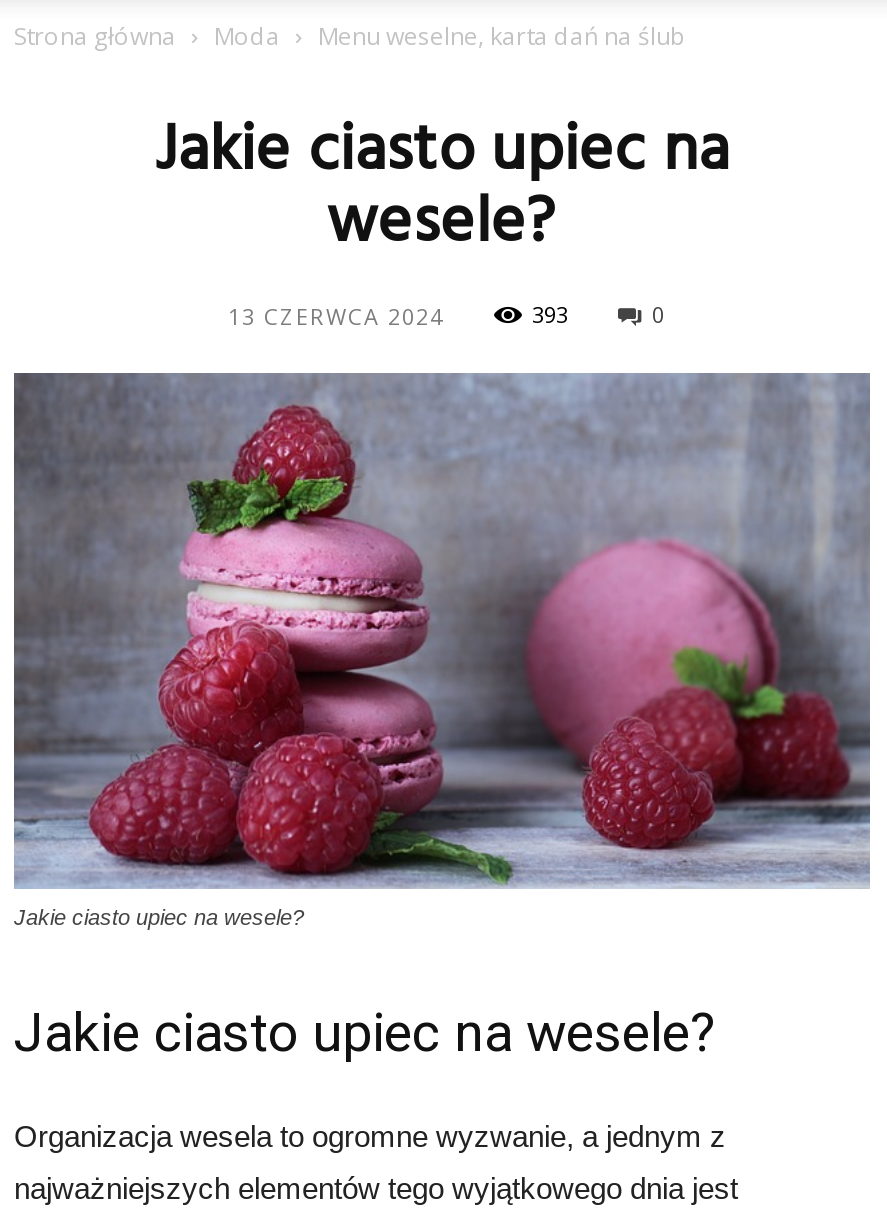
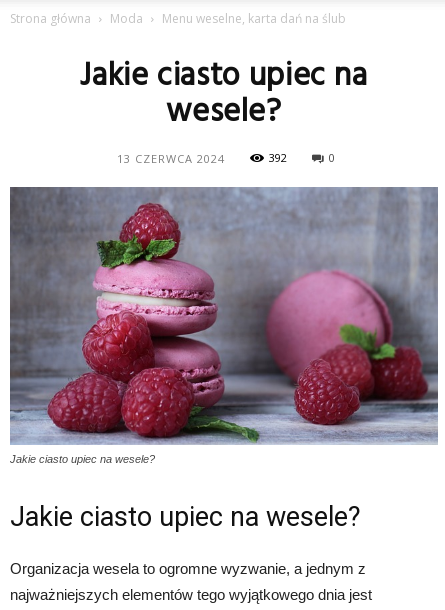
- 393
+ 392
